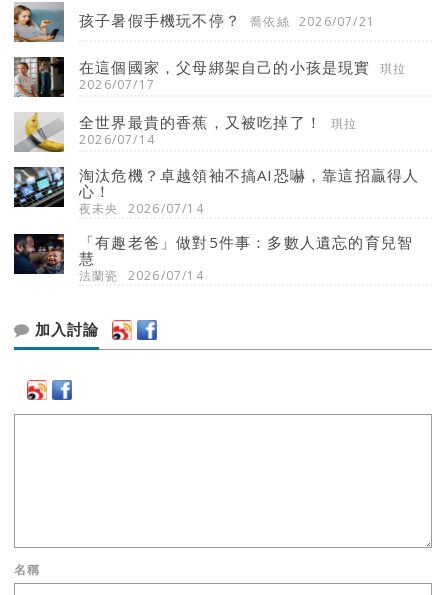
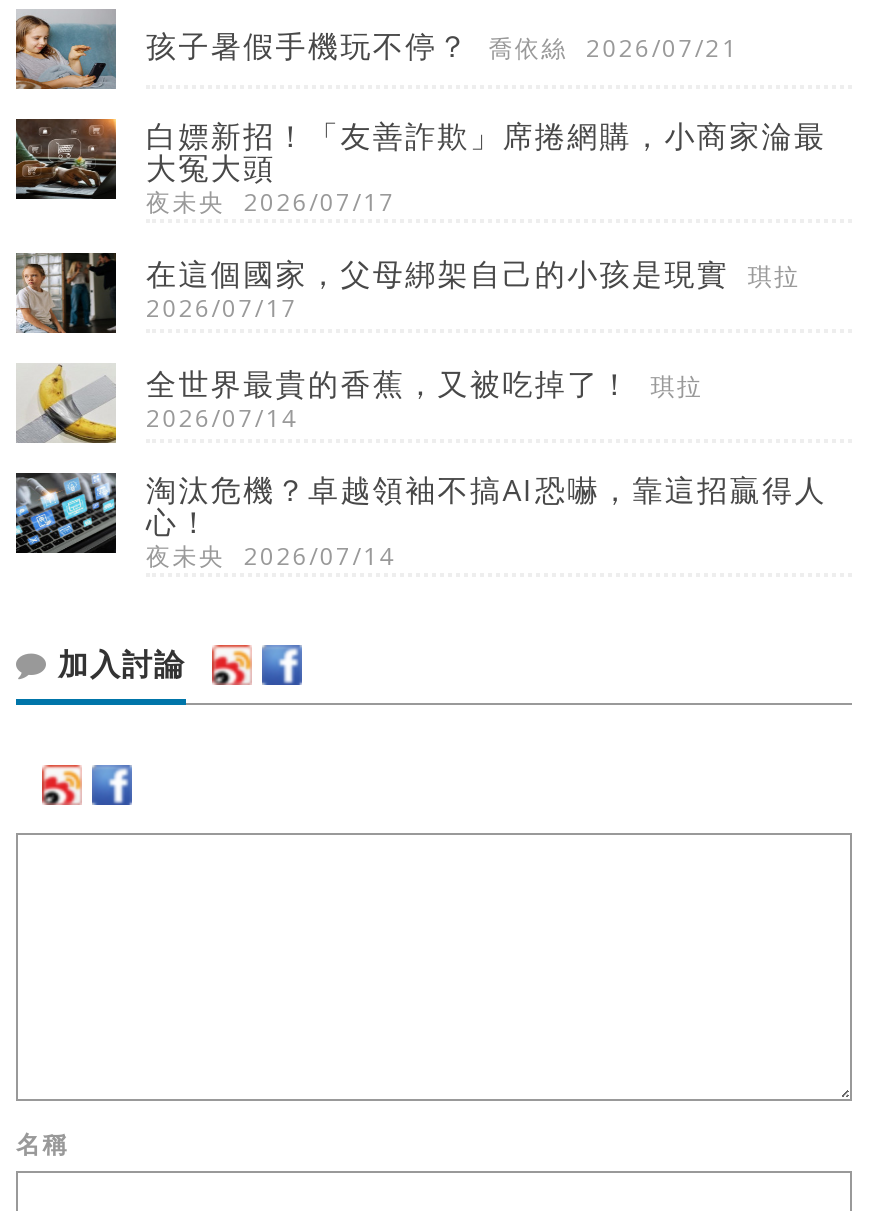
+ [image]
+ 白嫖新招！「友善詐欺」席捲網購，小商家淪最
+ 大冤大頭
+ 夜未央 2026/07/17

moved down: [image] | 在這個國家，父母綁架自己的小孩是現實 琪拉 | 2026/07/17 | 全世界最貴的香蕉，又被吃掉了！ 琪拉 | 2026/07/14 | 淘汰危機？卓越領袖不搞AI恐嚇，靠這招贏得人 | 夜未央 2026/07/14

- [image]
- 「有趣老爸」做對5件事：多數人遺忘的育兒智
- 慧
- 法蘭瓷 2026/07/14
